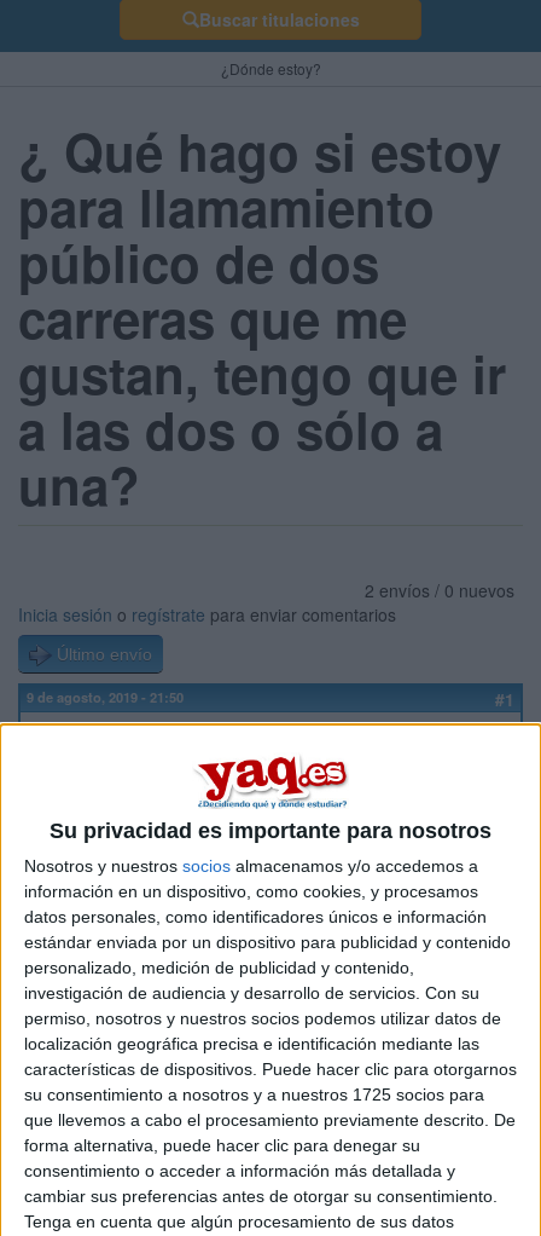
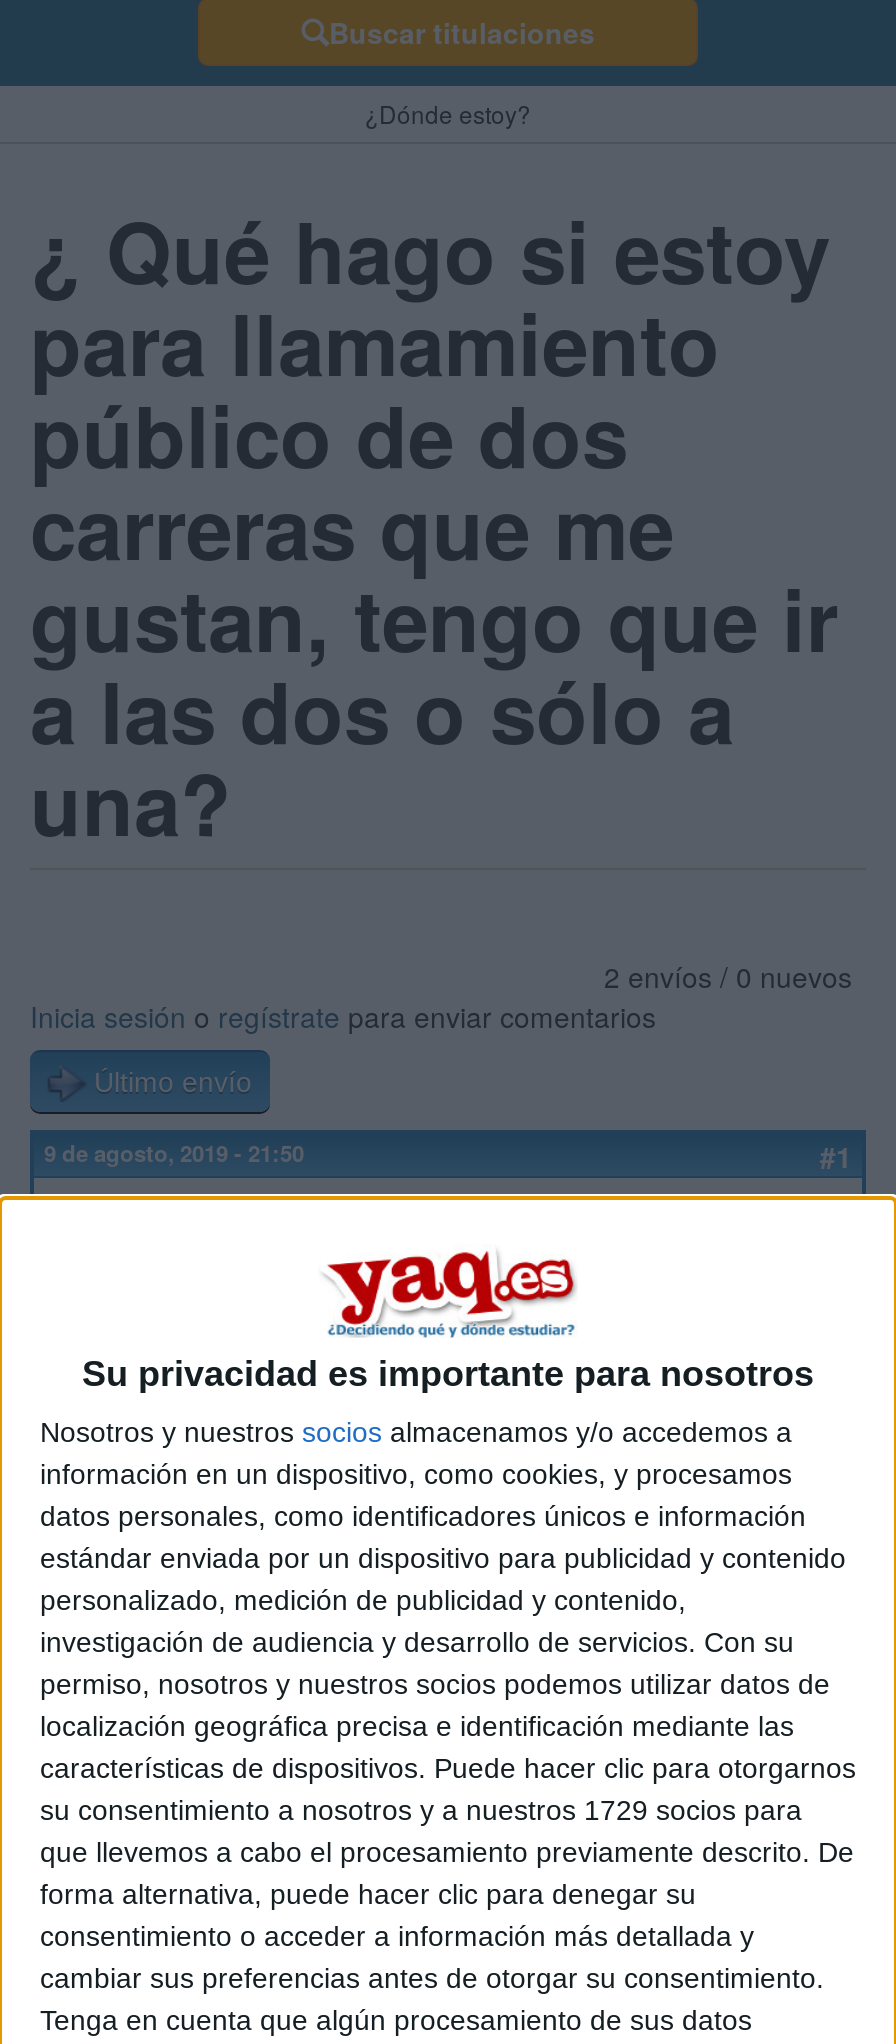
- su consentimiento a nosotros y a nuestros 1725 socios para
+ su consentimiento a nosotros y a nuestros 1729 socios para
